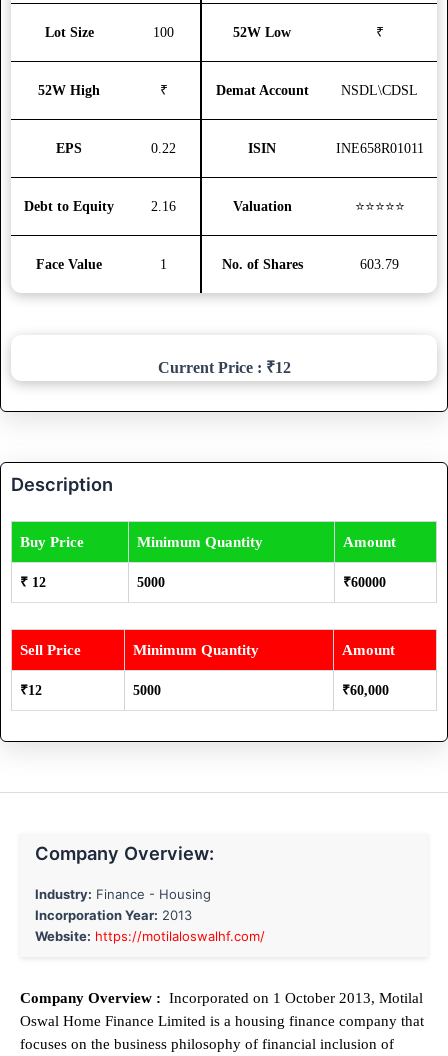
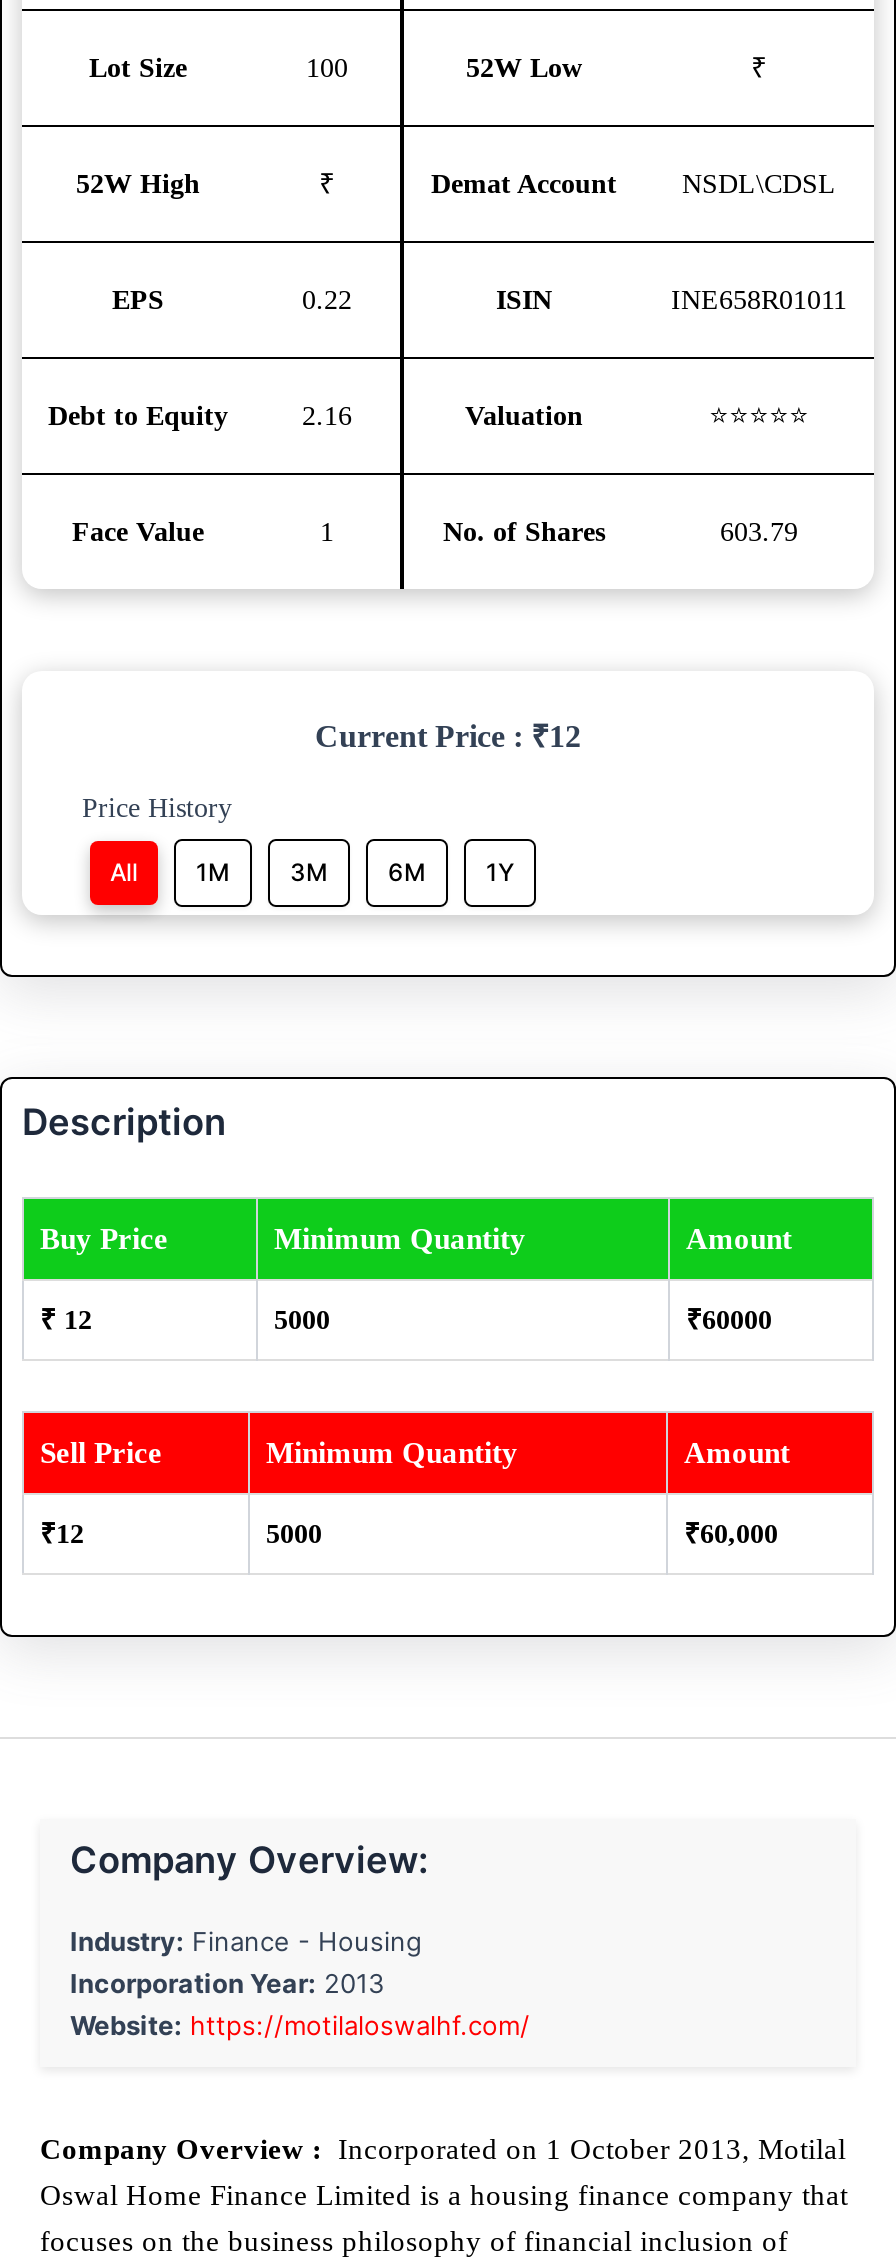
+ Price History
+ All
+ 1M
+ 3M
+ 6M
+ 1Y
